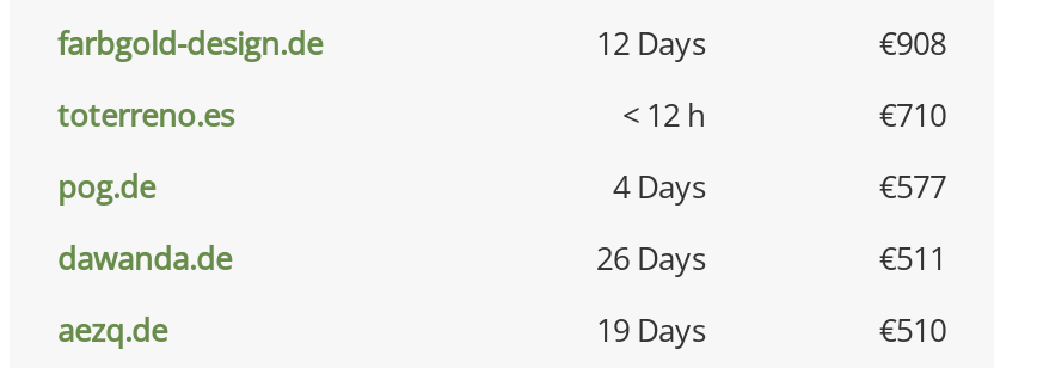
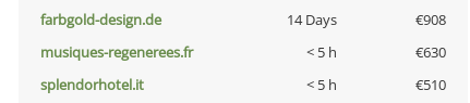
- 12 Days
+ 14 Days

- toterreno.es
- < 12 h
- €710
- pog.de
- 4 Days
- €577
- dawanda.de
- 26 Days
- €511
- aezq.de
- 19 Days
+ musiques-regenerees.fr
+ < 5 h
+ €630
+ splendorhotel.it
+ < 5 h
